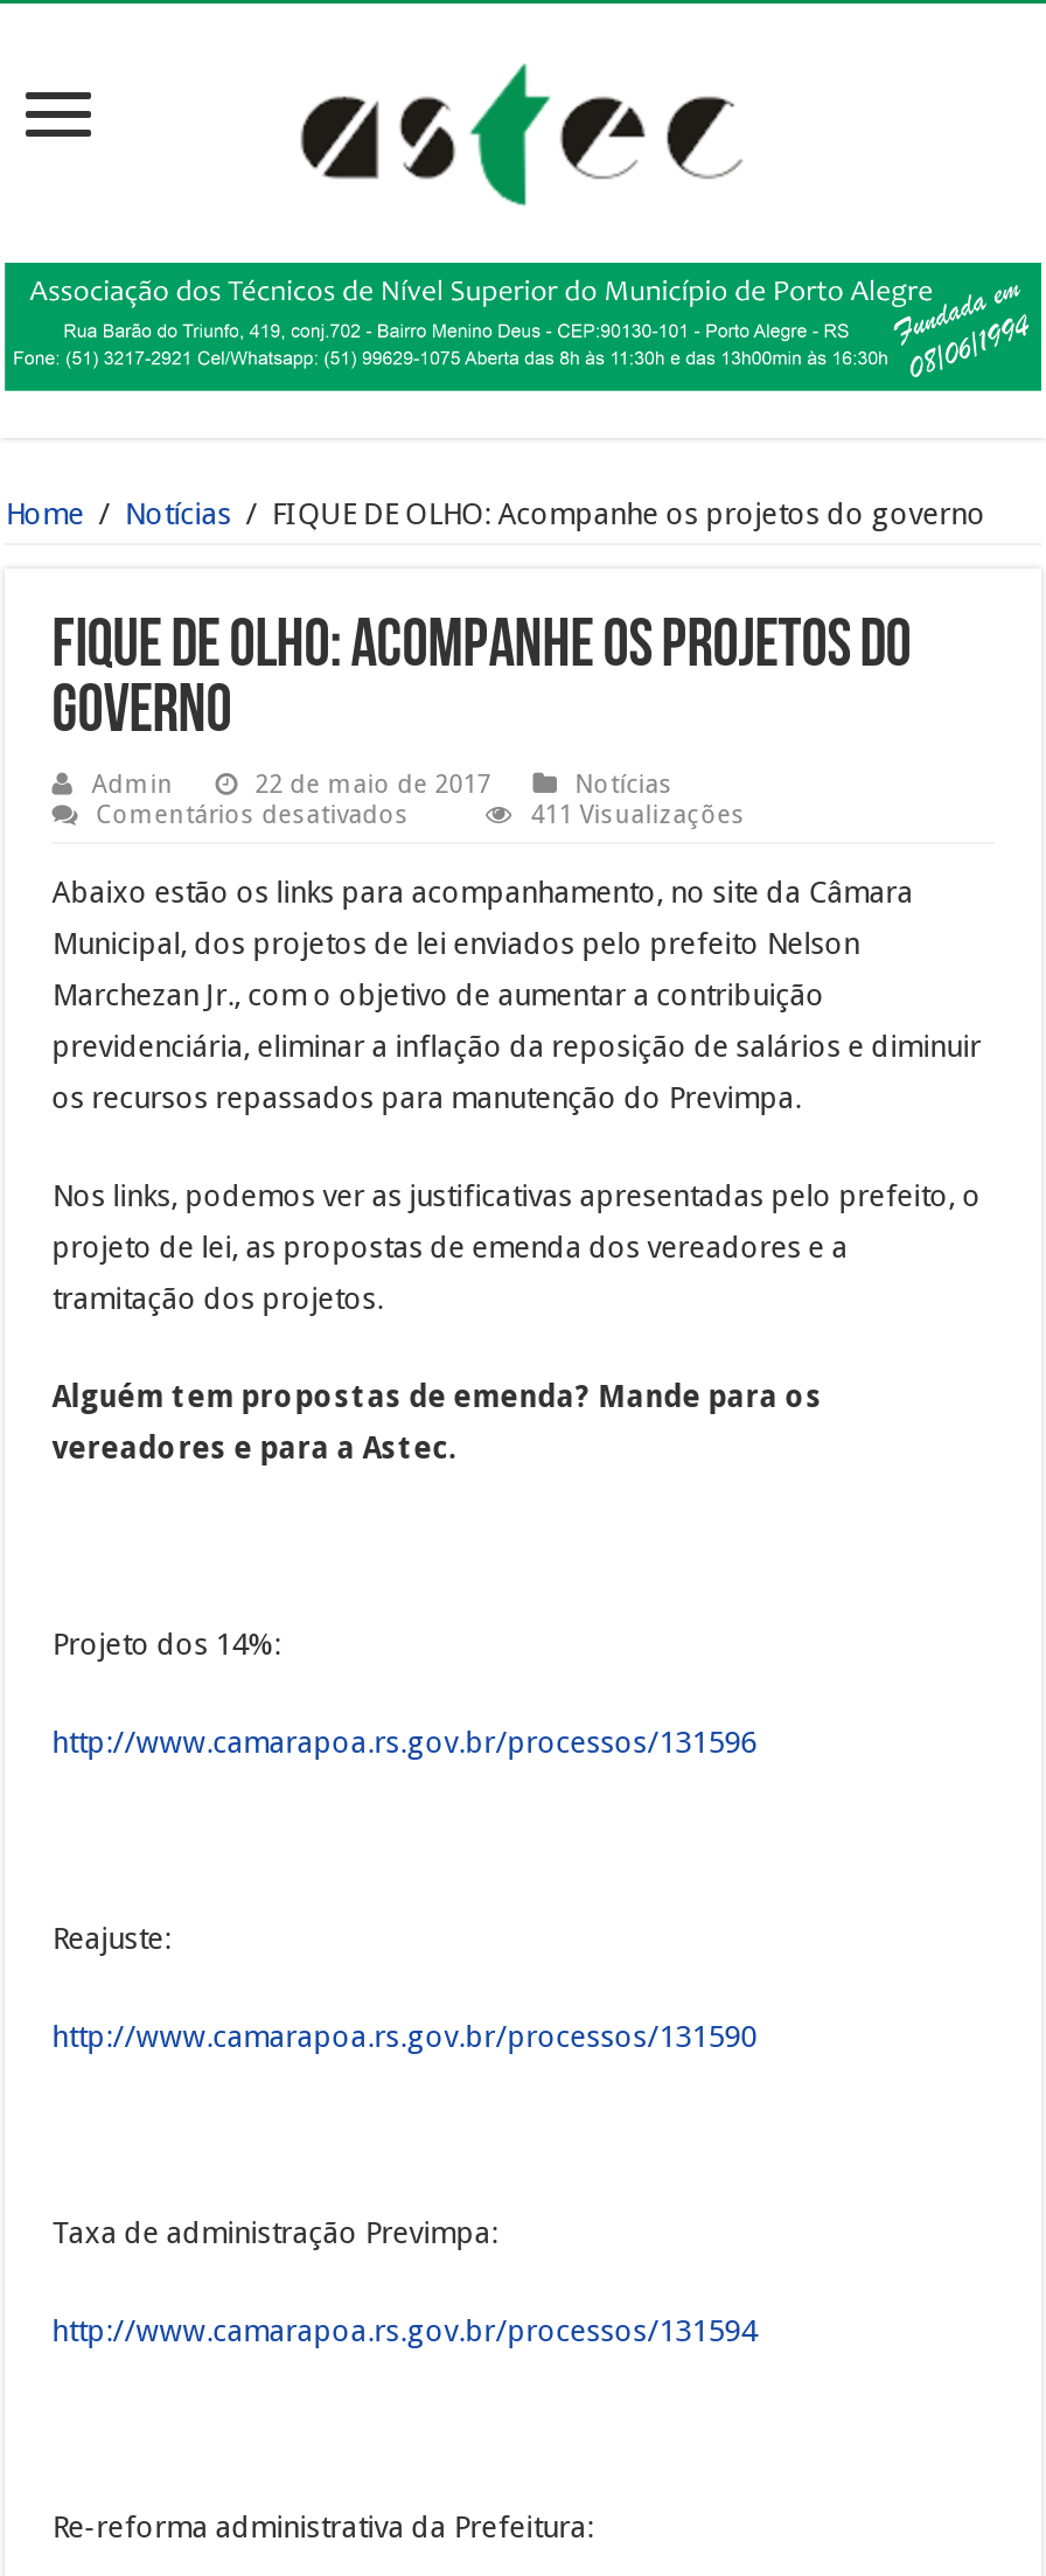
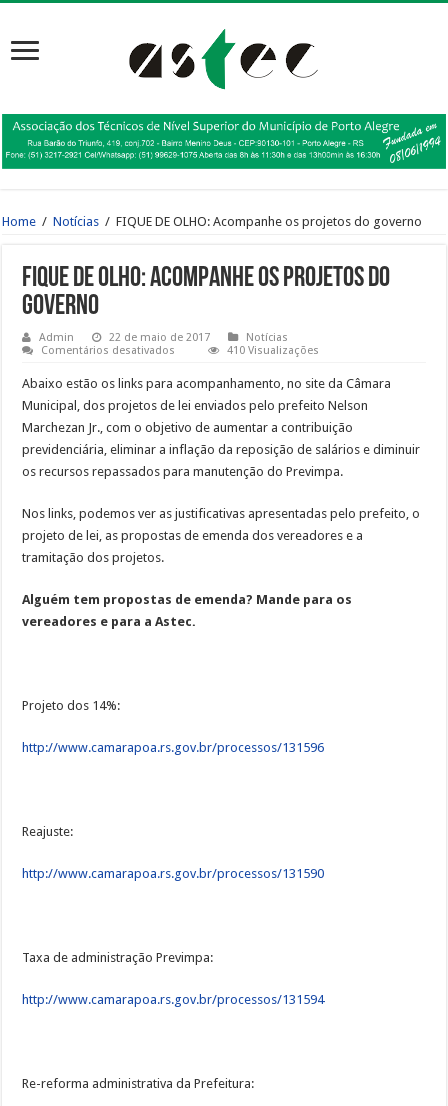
- 411 Visualizações
+ 410 Visualizações
